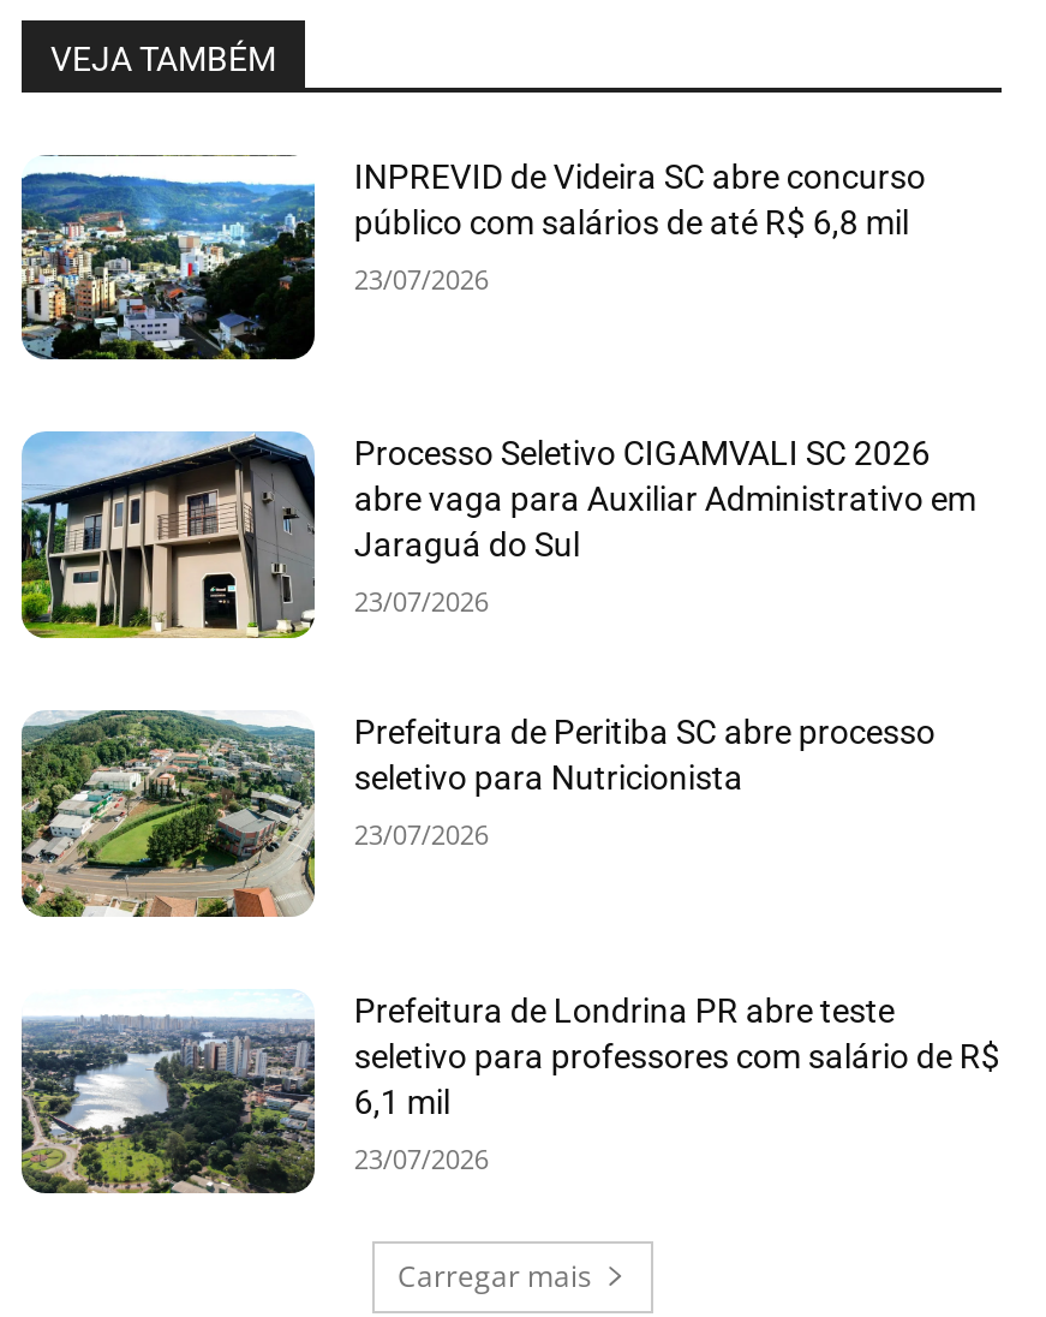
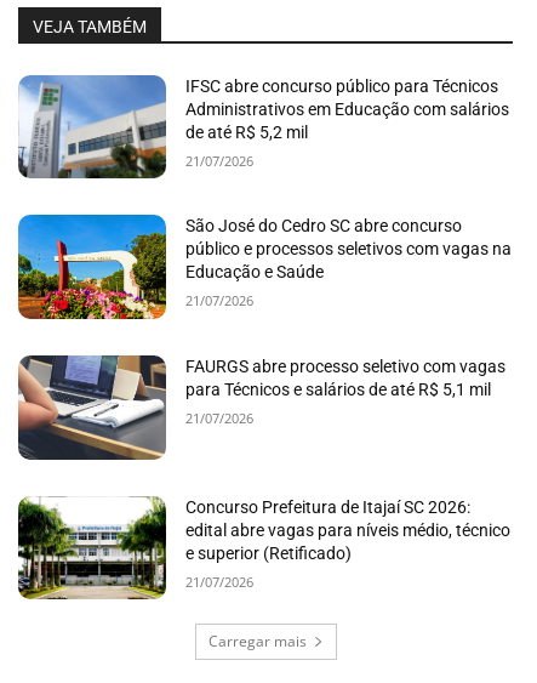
- [image]
- INPREVID de Videira SC abre concurso
- público com salários de até R$ 6,8 mil
+ [image]
+ IFSC abre concurso público para Técnicos
+ Administrativos em Educação com salários
+ de até R$ 5,2 mil

- 23/07/2026
+ 21/07/2026

- [image]
- Processo Seletivo CIGAMVALI SC 2026
- abre vaga para Auxiliar Administrativo em
- Jaraguá do Sul
+ [image]
+ São José do Cedro SC abre concurso
+ público e processos seletivos com vagas na
+ Educação e Saúde

- 23/07/2026
+ 21/07/2026

- [image]
- Prefeitura de Peritiba SC abre processo
- seletivo para Nutricionista
+ [image]
+ FAURGS abre processo seletivo com vagas
+ para Técnicos e salários de até R$ 5,1 mil

- 23/07/2026
+ 21/07/2026

- [image]
- Prefeitura de Londrina PR abre teste
- seletivo para professores com salário de R$
- 6,1 mil
+ [image]
+ Concurso Prefeitura de Itajaí SC 2026:
+ edital abre vagas para níveis médio, técnico
+ e superior (Retificado)

- 23/07/2026
+ 21/07/2026
